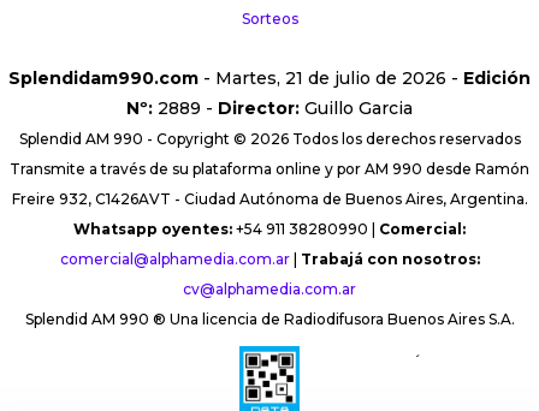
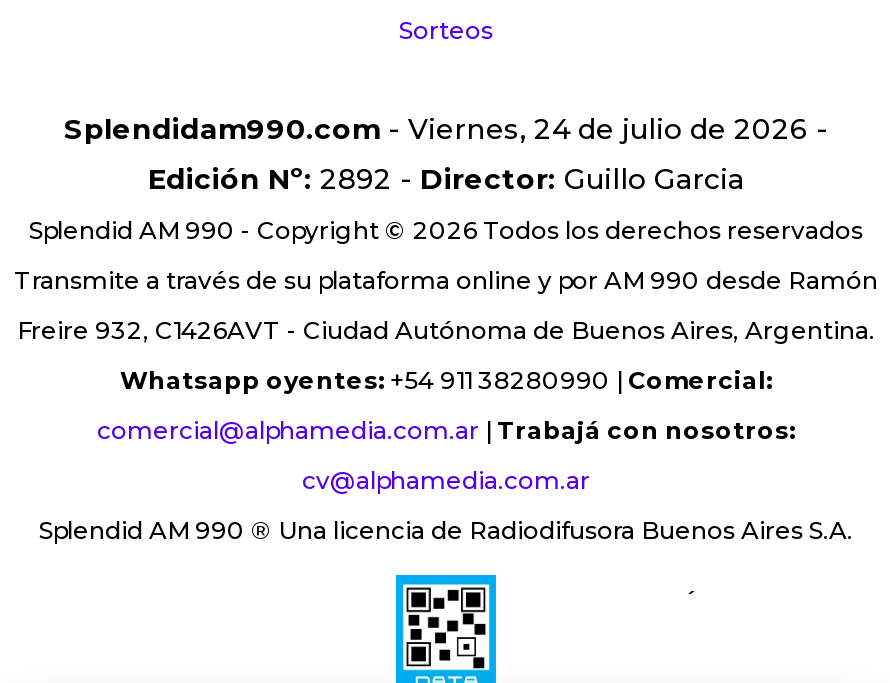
- Splendidam990.com - Martes, 21 de julio de 2026 - Edición
- Nº: 2889 - Director: Guillo Garcia
+ Splendidam990.com - Viernes, 24 de julio de 2026 -
+ Edición Nº: 2892 - Director: Guillo Garcia
